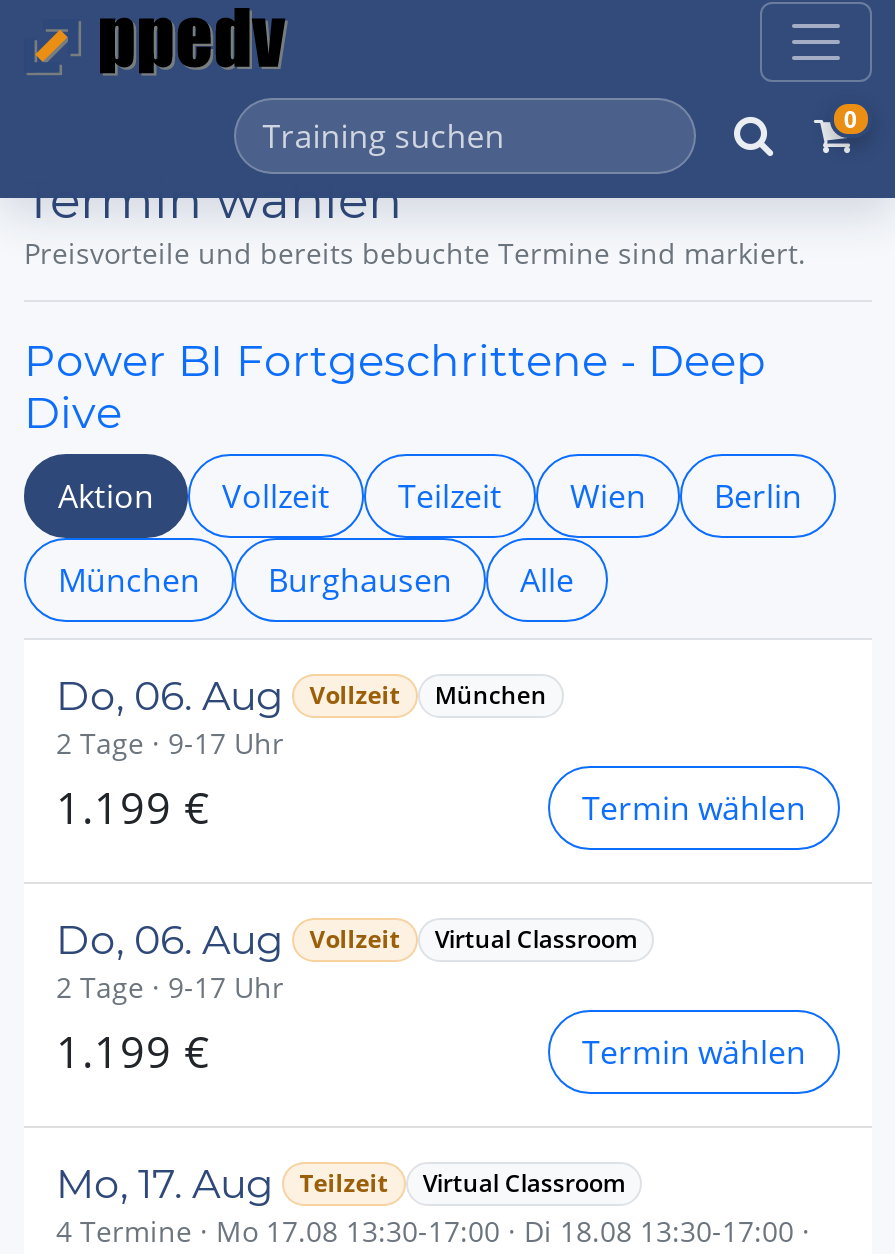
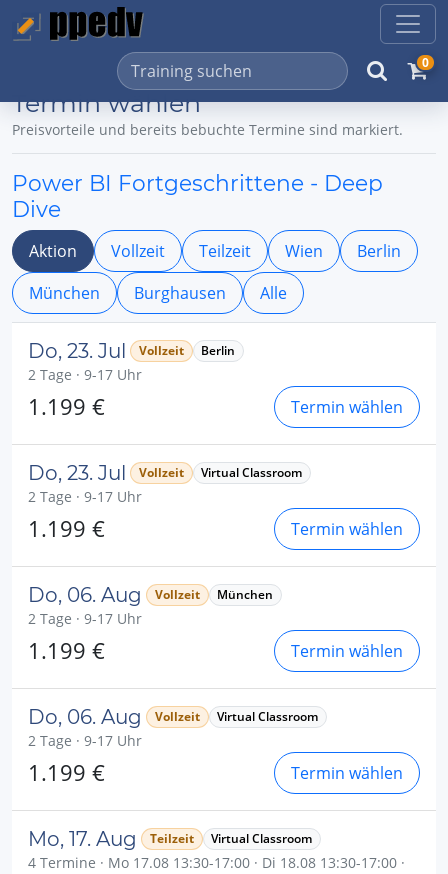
+ Do, 23. Jul
+ Vollzeit
+ Berlin
+ 2 Tage · 9-17 Uhr
+ 1.199 €
+ Termin wählen
+ Do, 23. Jul
+ Vollzeit
+ Virtual Classroom
+ 2 Tage · 9-17 Uhr
+ 1.199 €
+ Termin wählen
